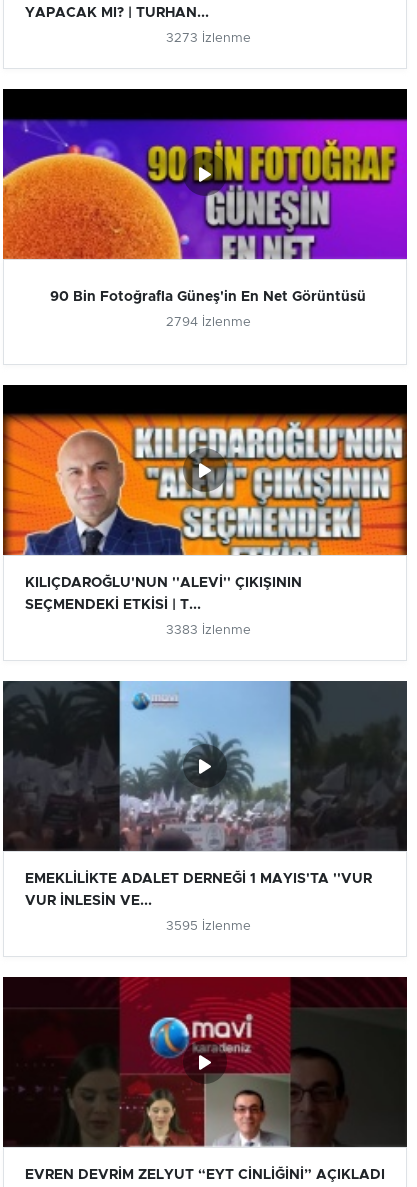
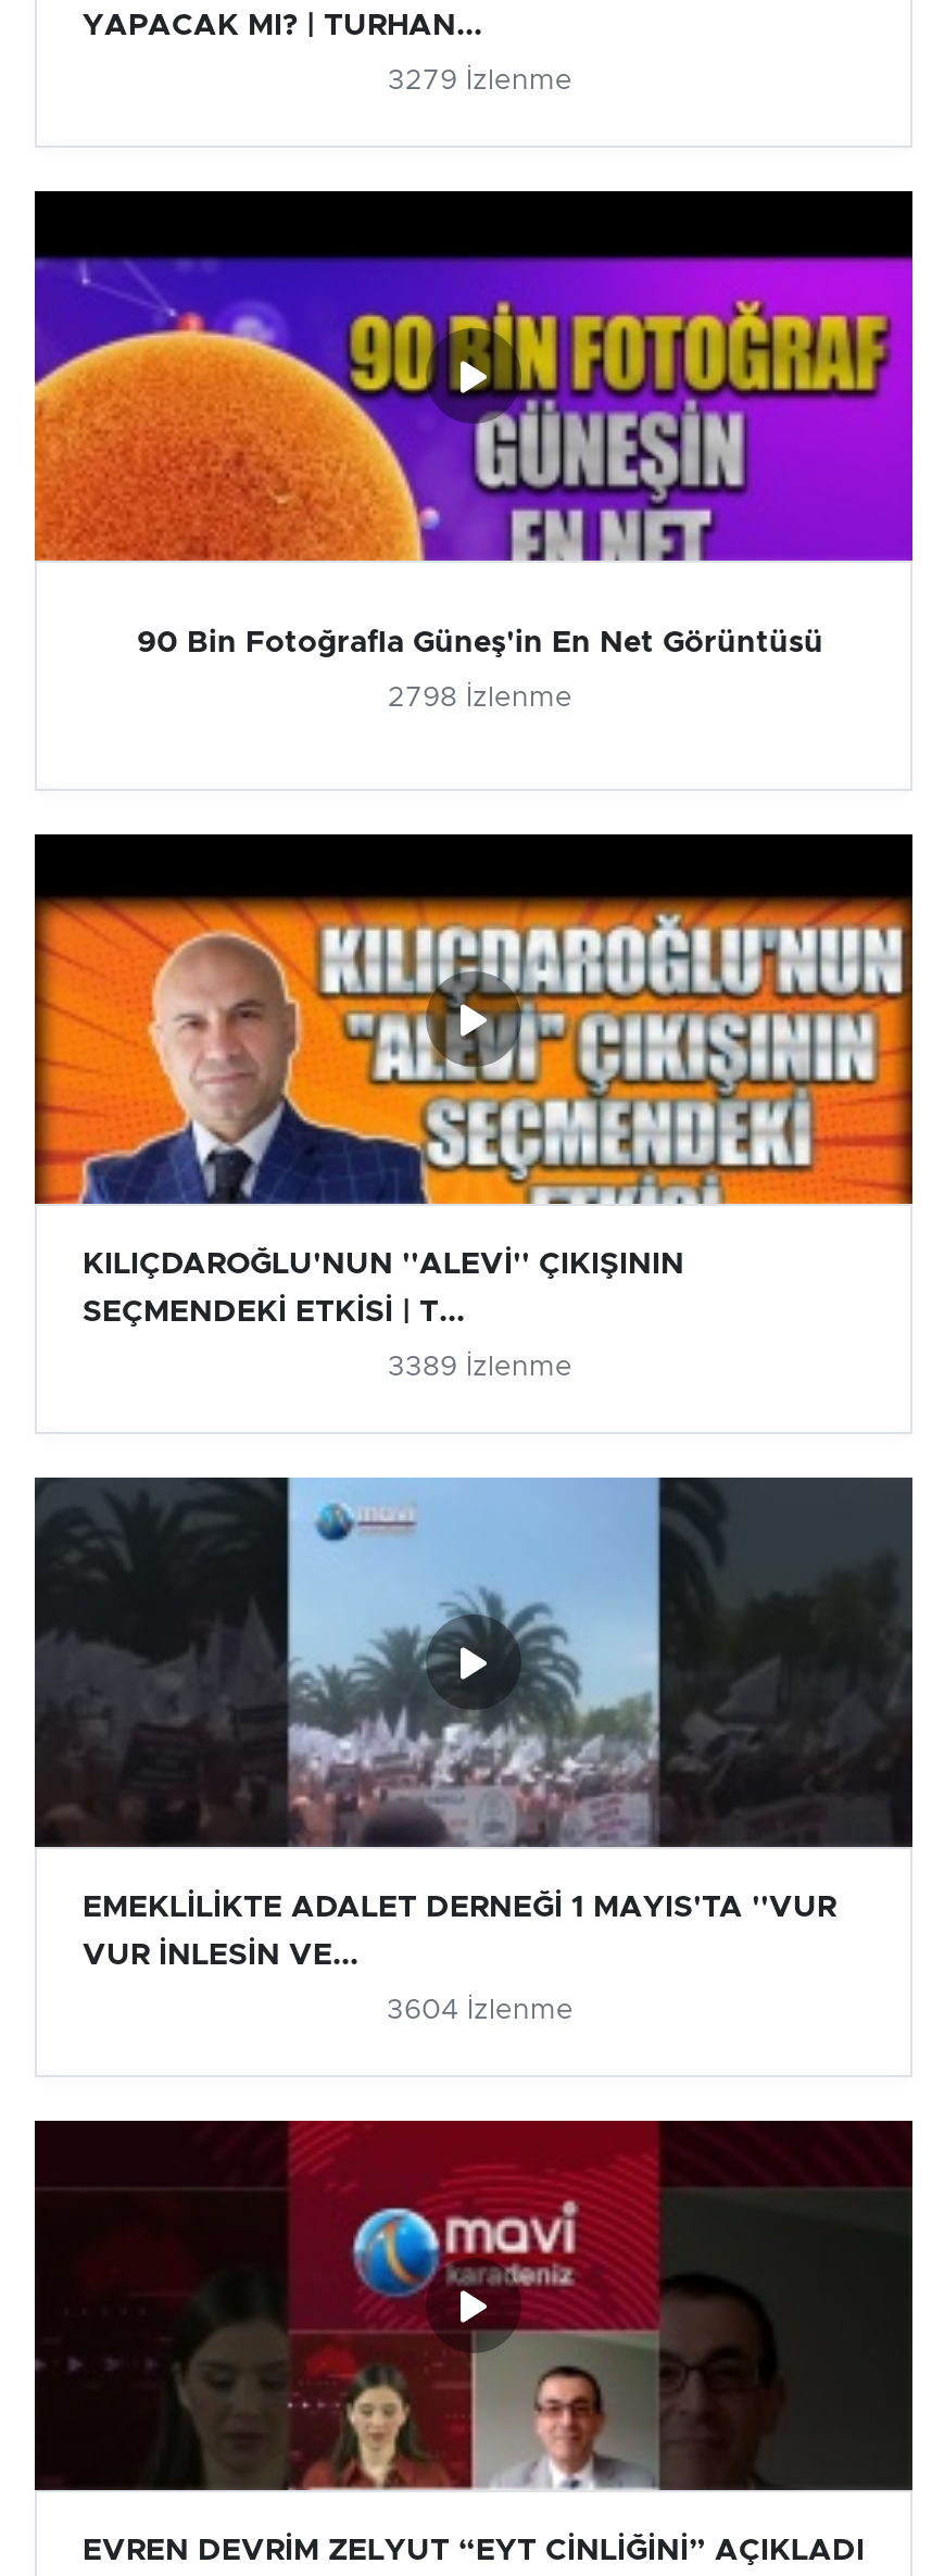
- 3273 İzlenme
+ 3279 İzlenme

- 2794 İzlenme
+ 2798 İzlenme

- 3383 İzlenme
+ 3389 İzlenme

- 3595 İzlenme
+ 3604 İzlenme
